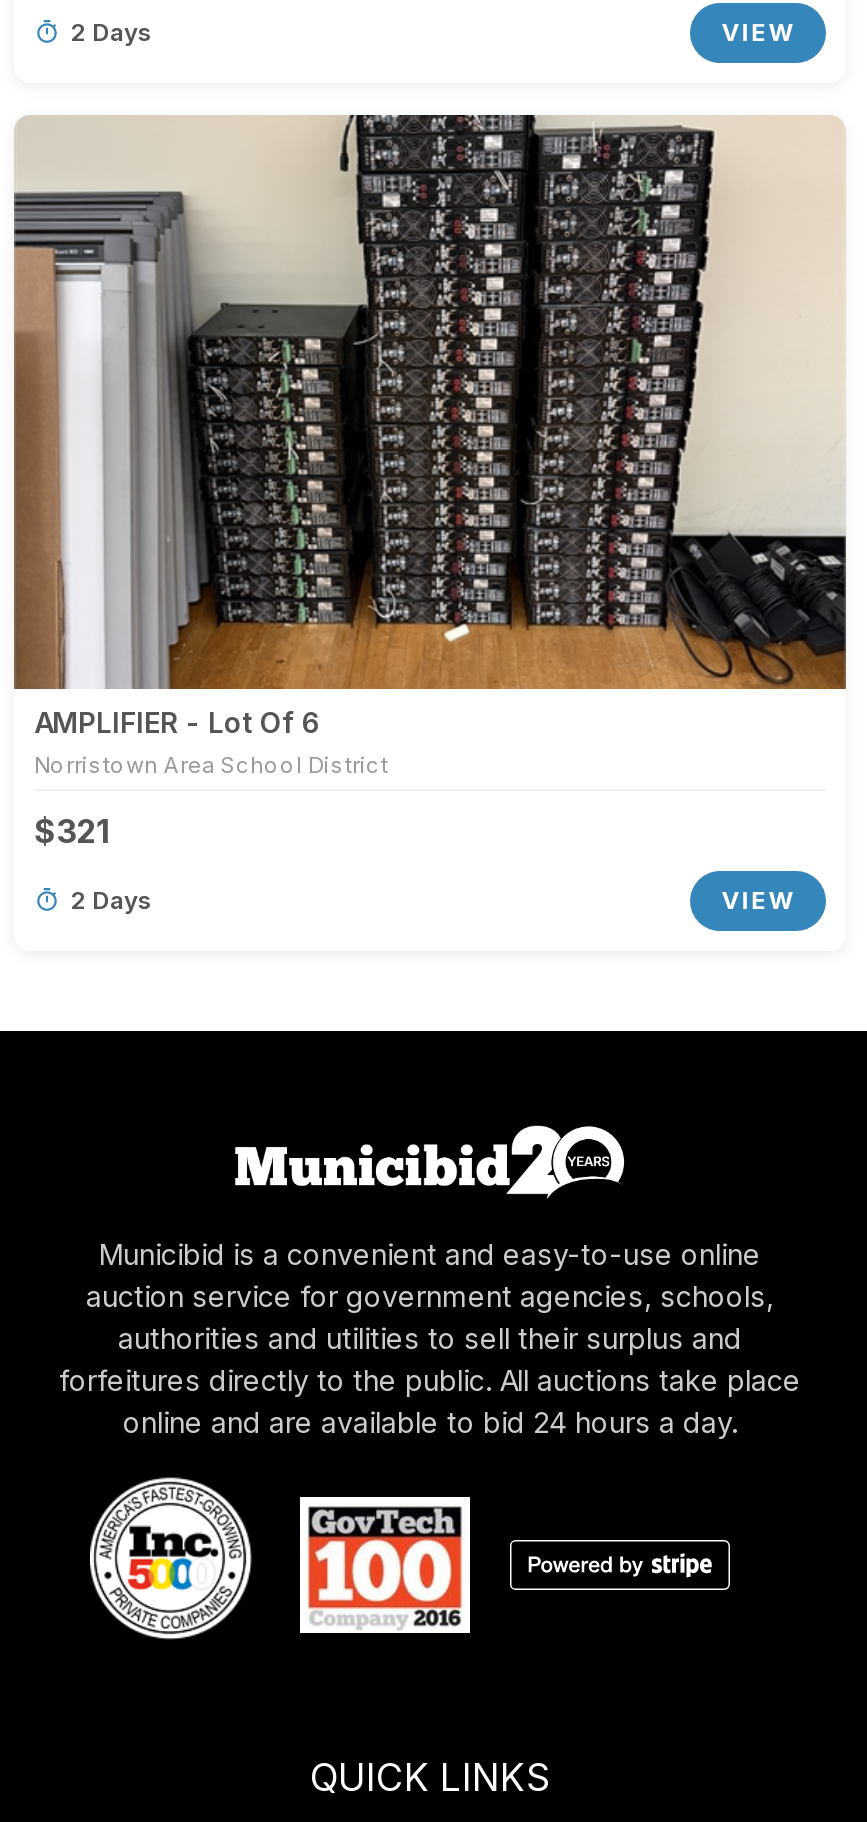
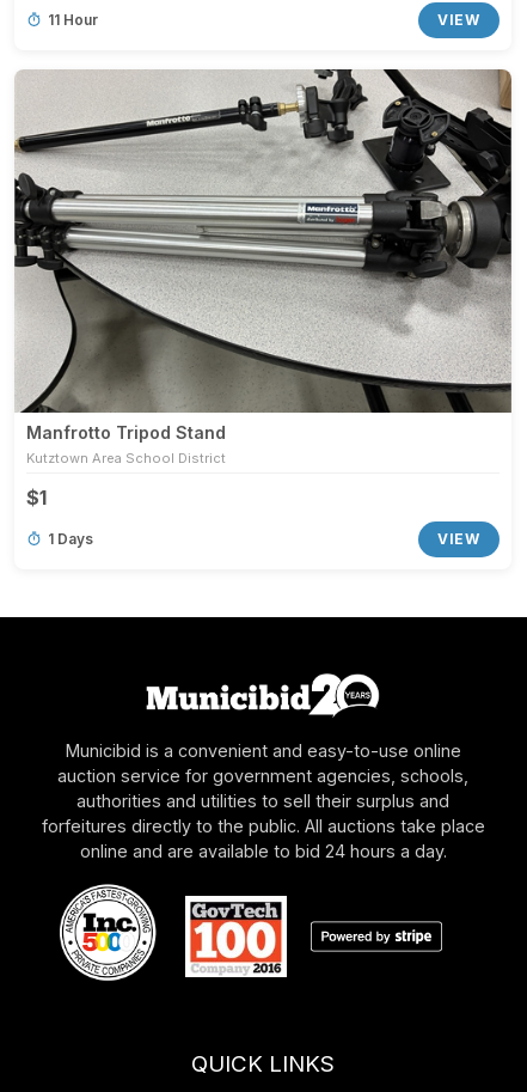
- 2 Days
+ 11 Hour

- [image]
- AMPLIFIER - Lot Of 6
- Norristown Area School District
+ [image]
+ Manfrotto Tripod Stand
+ Kutztown Area School District

- $321
+ $1

- 2 Days
+ 1 Days
